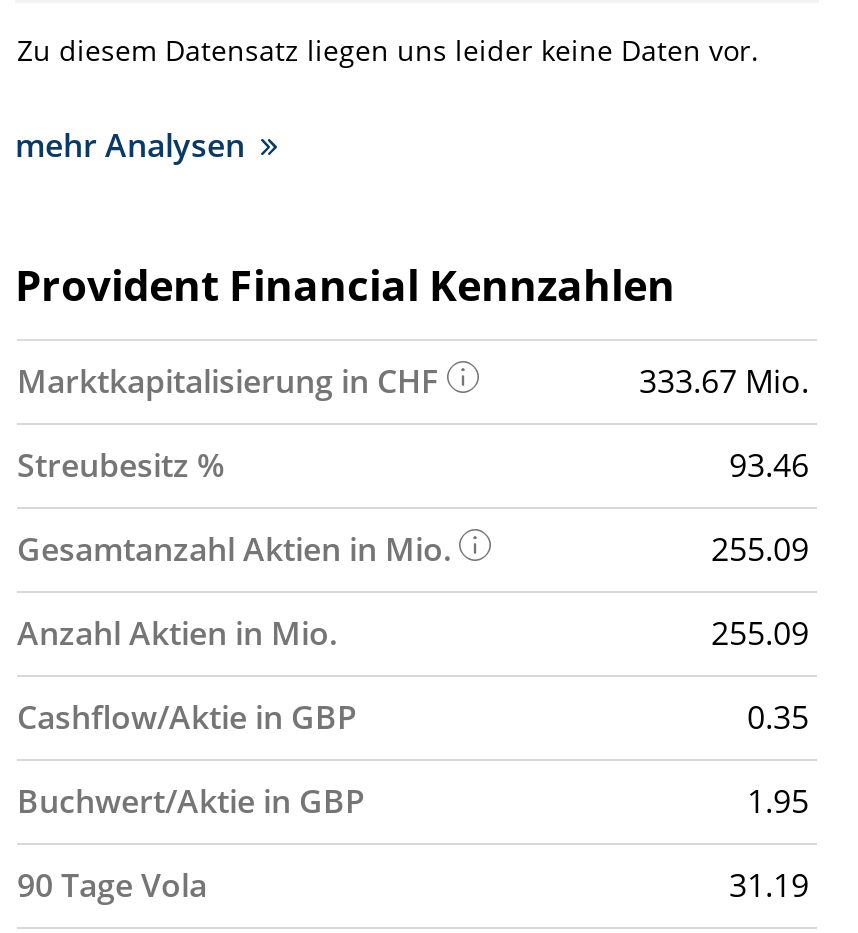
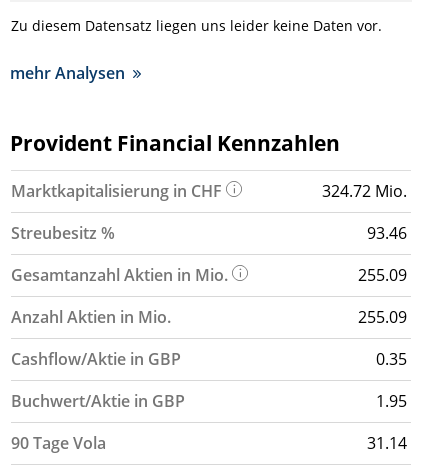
- 333.67 Mio.
+ 324.72 Mio.

- 31.19
+ 31.14
